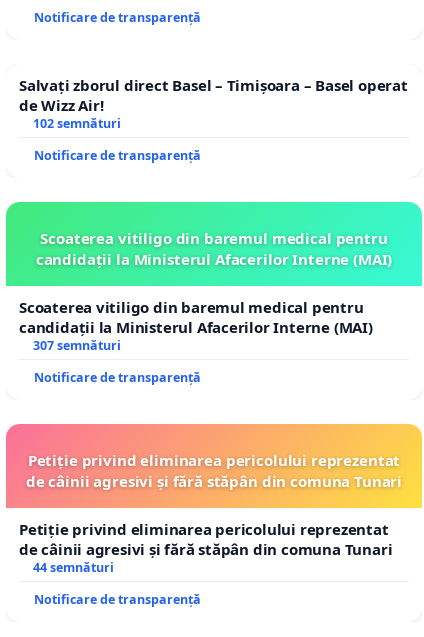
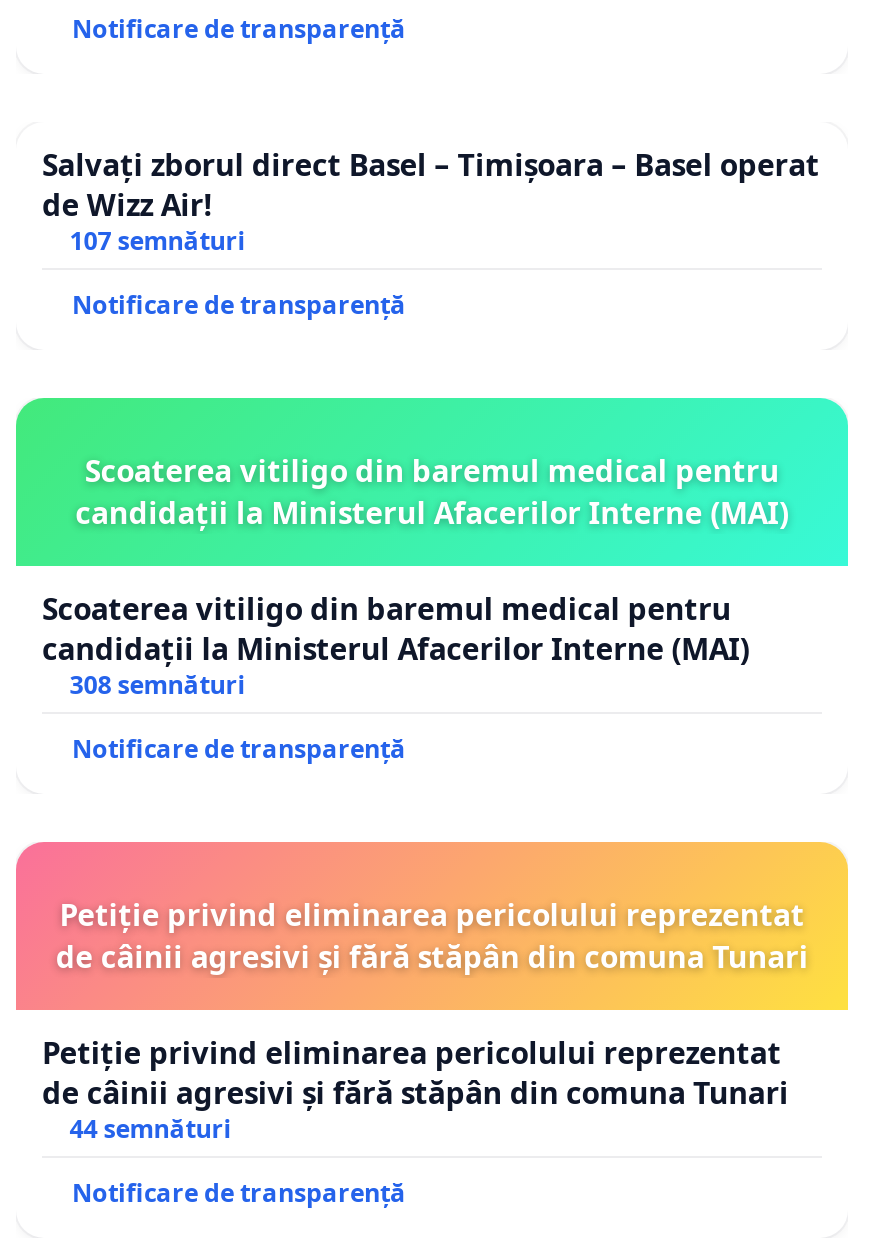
- 102 semnături
+ 107 semnături

- 307 semnături
+ 308 semnături
